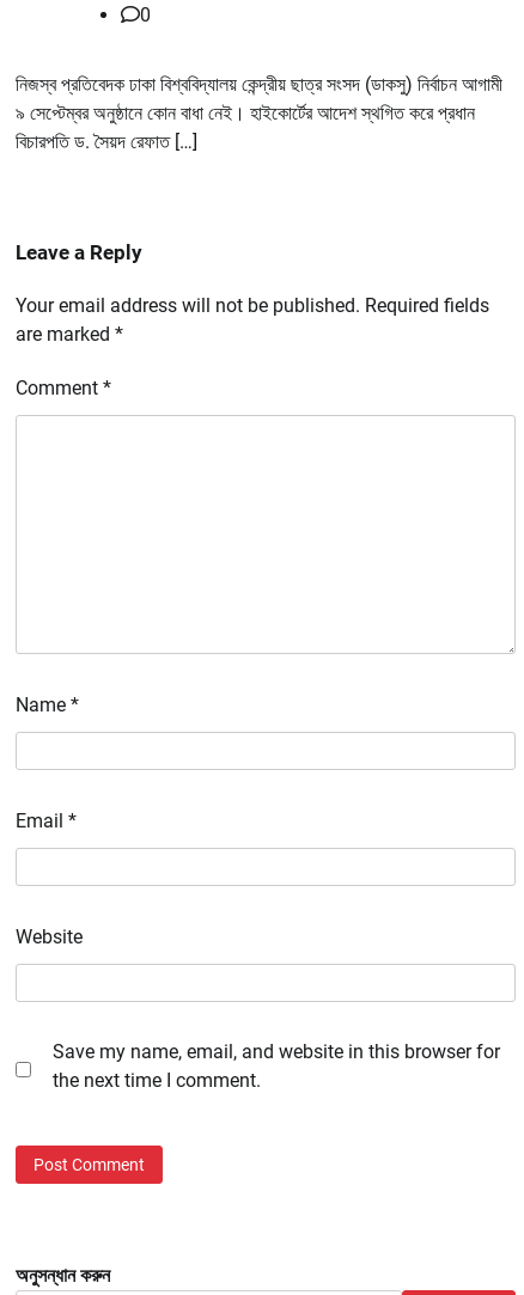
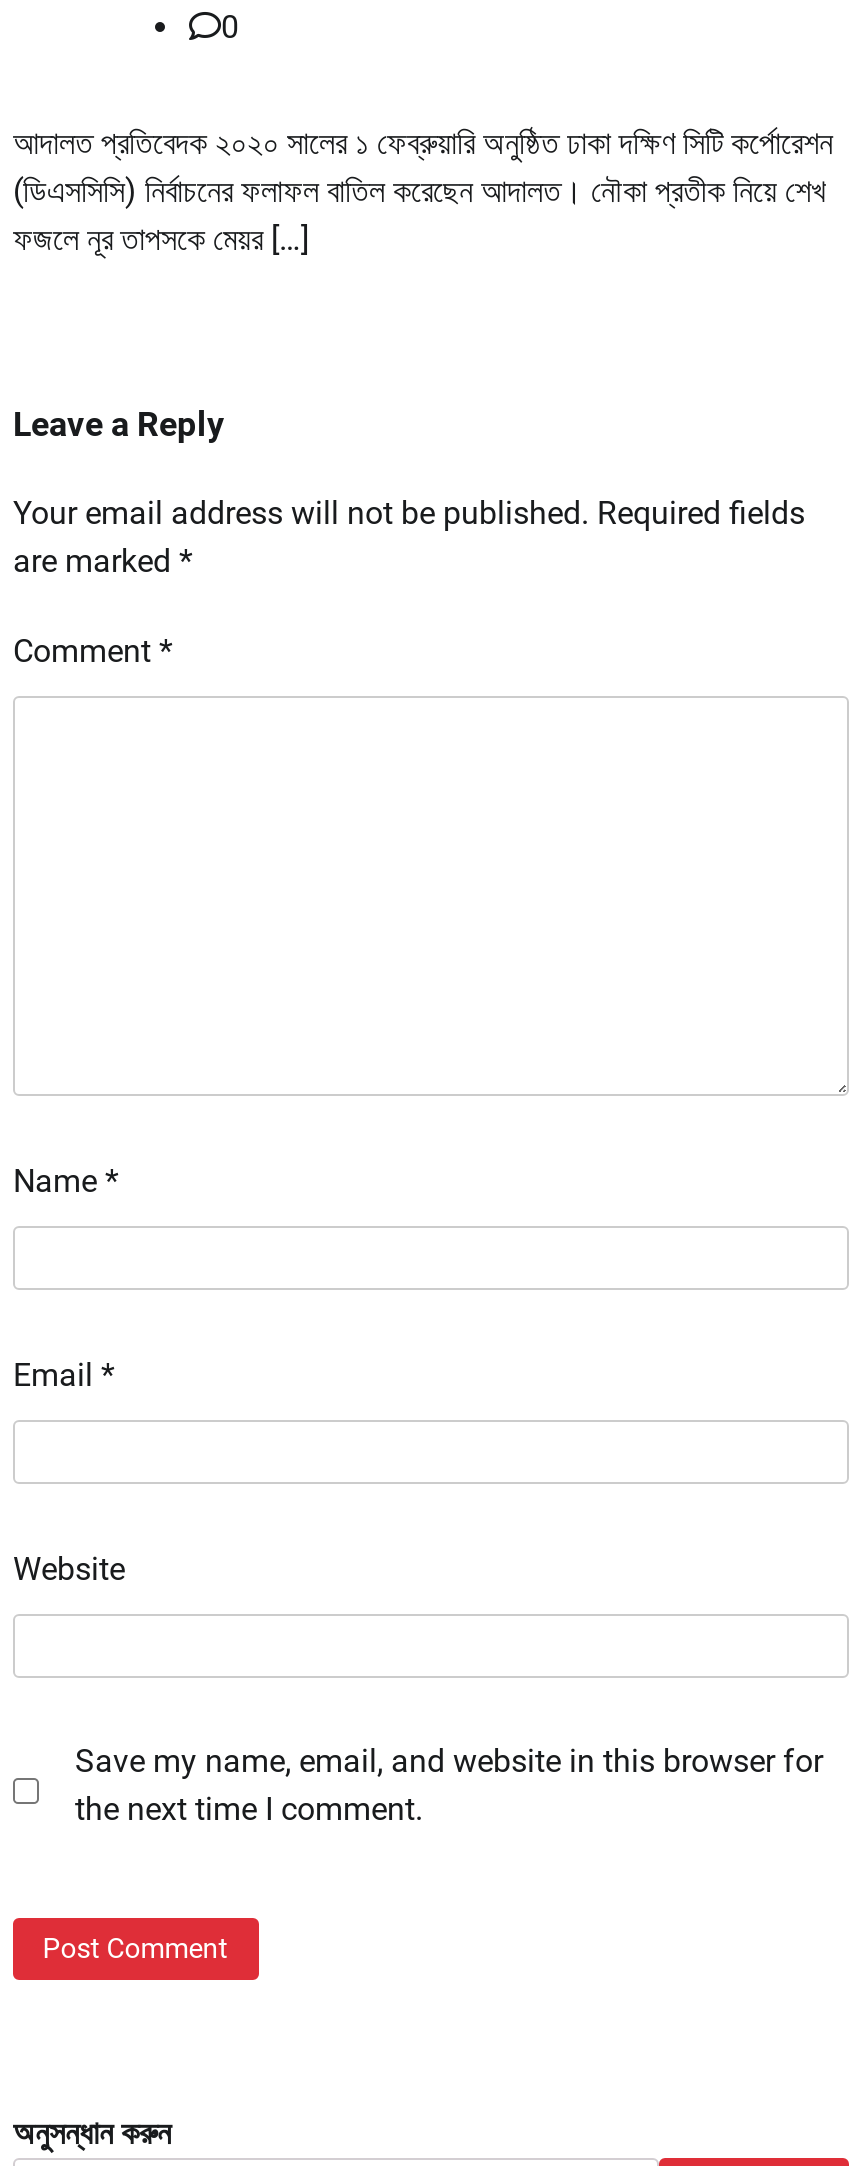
- নিজস্ব প্রতিবেদক ঢাকা বিশ্ববিদ্যালয় কেন্দ্রীয় ছাত্র সংসদ (ডাকসু) নির্বাচন আগামী
- ৯ সেপ্টেম্বর অনুষ্ঠানে কোন বাধা নেই। হাইকোর্টের আদেশ স্থগিত করে প্রধান
- বিচারপতি ড. সৈয়দ রেফাত […]
+ আদালত প্রতিবেদক ২০২০ সালের ১ ফেব্রুয়ারি অনুষ্ঠিত ঢাকা দক্ষিণ সিটি কর্পোরেশন
+ (ডিএসসিসি) নির্বাচনের ফলাফল বাতিল করেছেন আদালত। নৌকা প্রতীক নিয়ে শেখ
+ ফজলে নূর তাপসকে মেয়র […]
